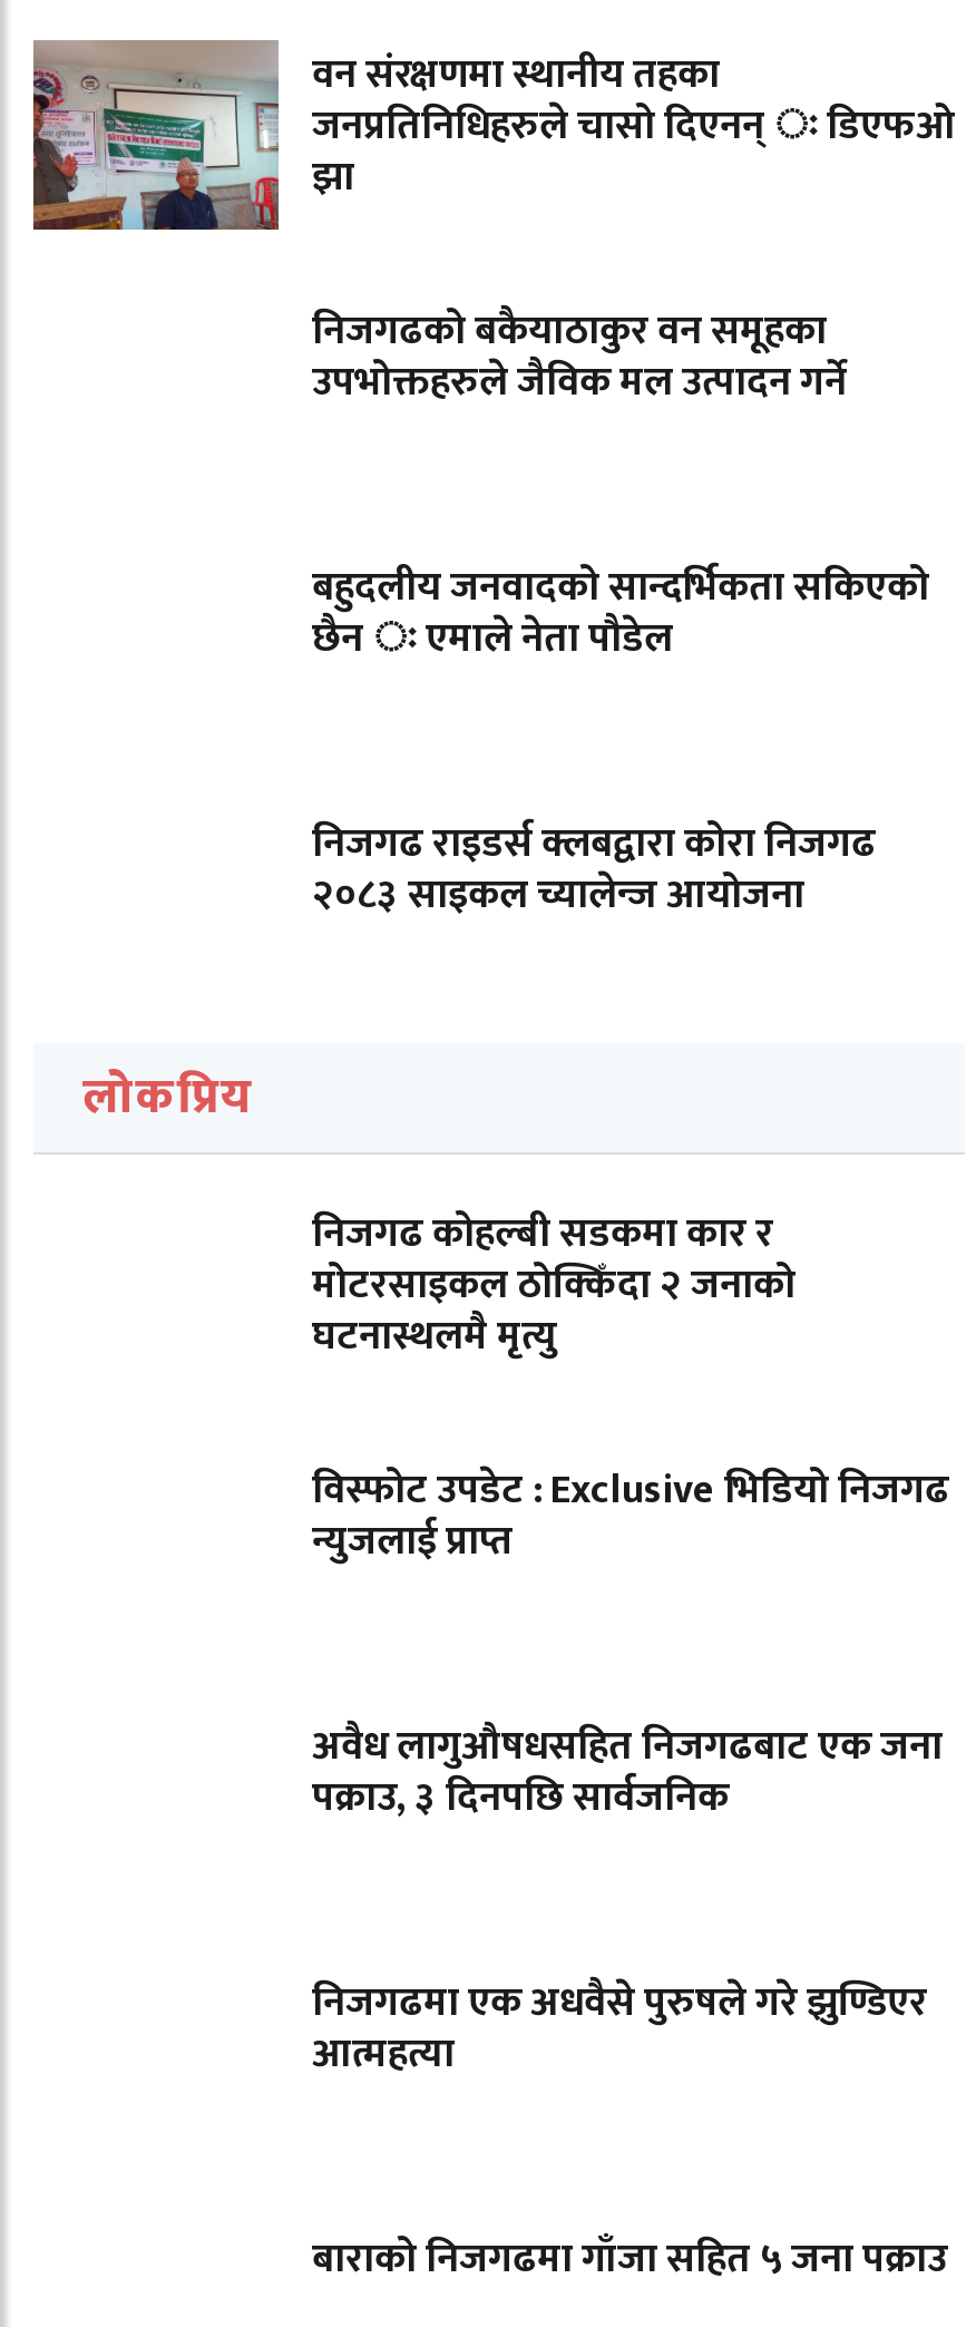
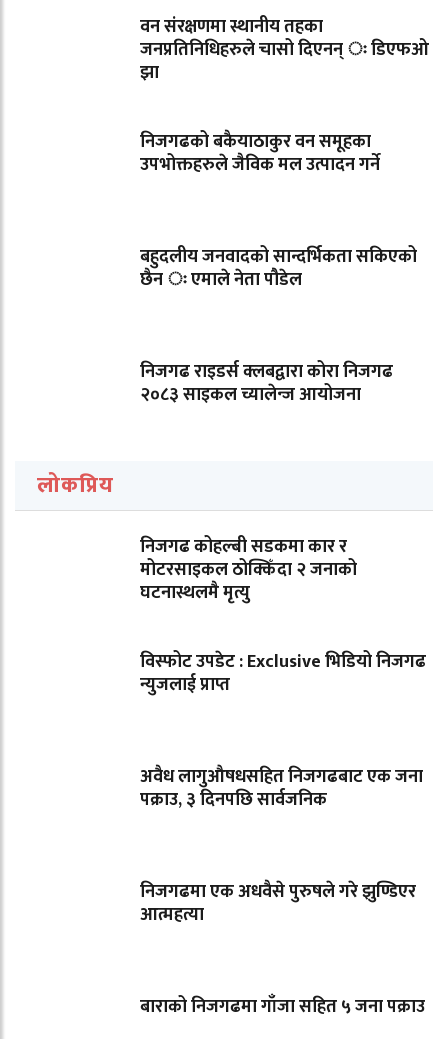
- [image]
